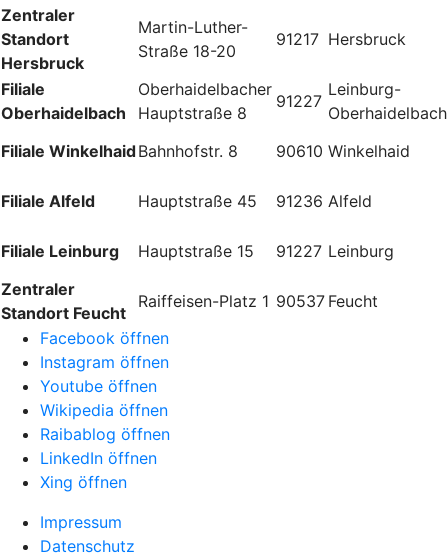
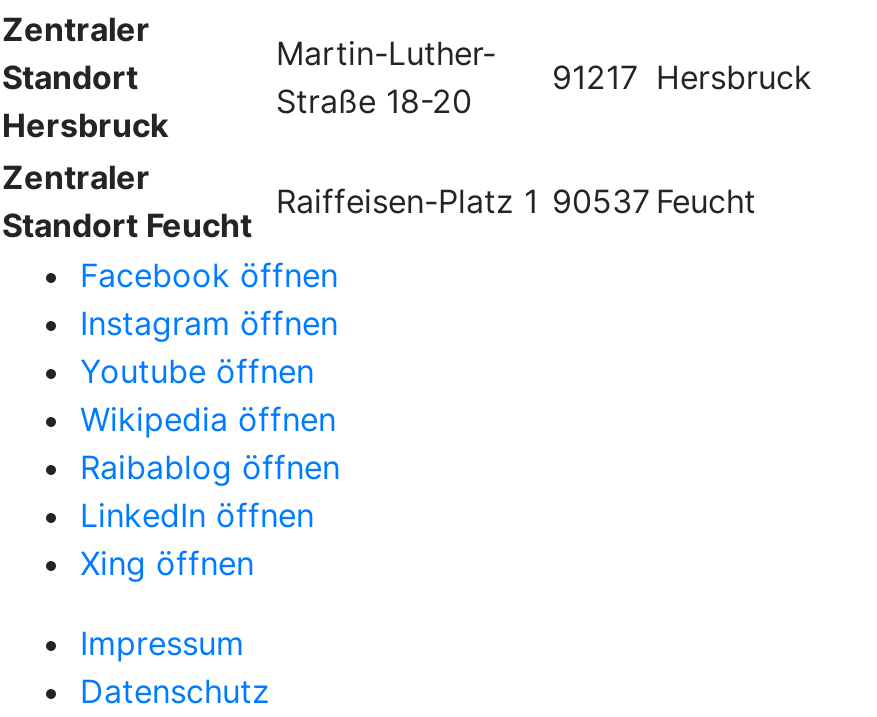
- Filiale
- Oberhaidelbach

- Leinburg-
- Oberhaidelbach
- Filiale Winkelhaid Bahnhofstr. 8
- 90610 Winkelhaid
- Filiale Alfeld
- Hauptstraße 45
- 91236 Alfeld
- Filiale Leinburg
- Hauptstraße 15
- 91227 Leinburg

- Oberhaidelbacher
- Hauptstraße 8

- 91227
